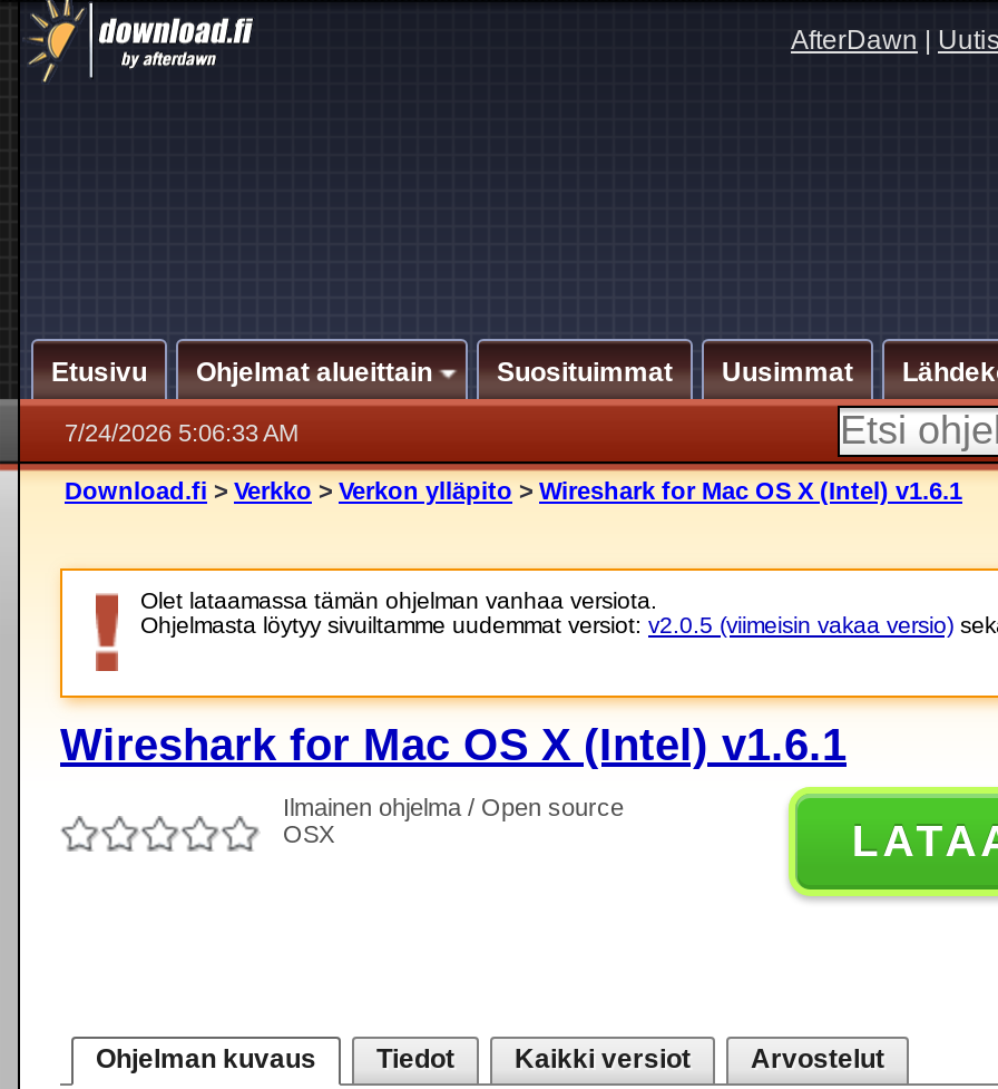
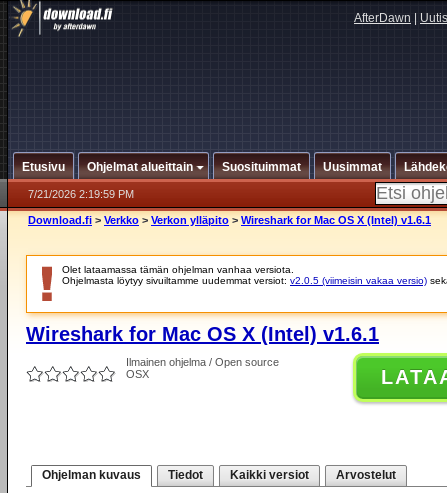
- 7/24/2026 5:06:33 AM
+ 7/21/2026 2:19:59 PM
